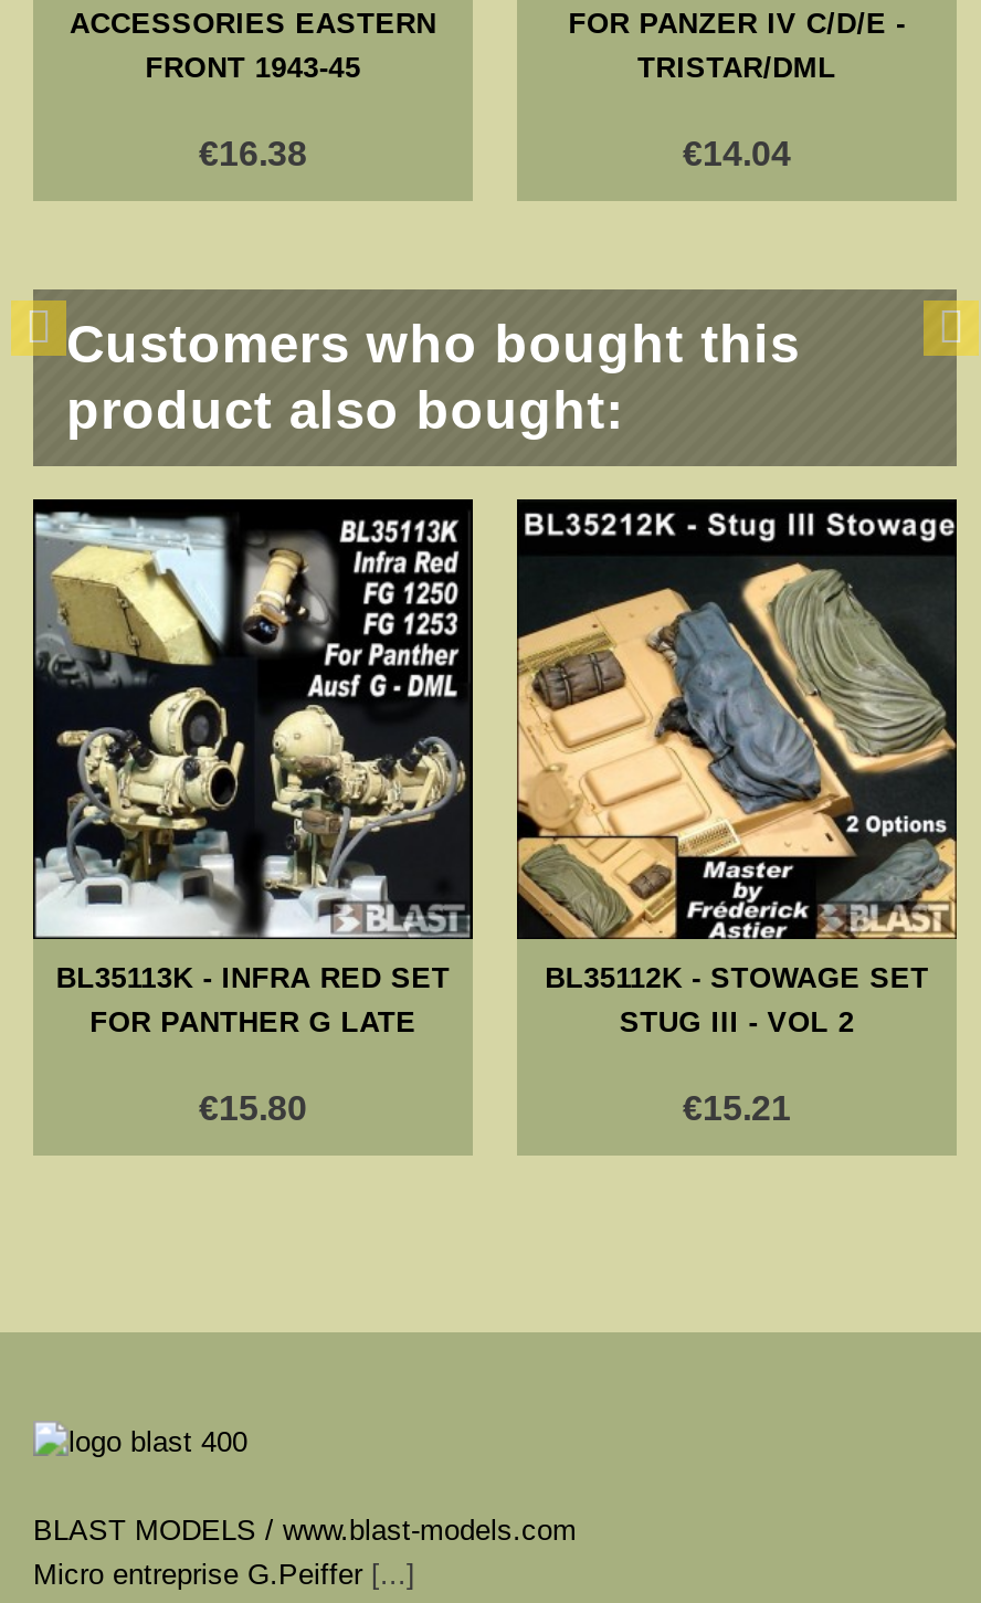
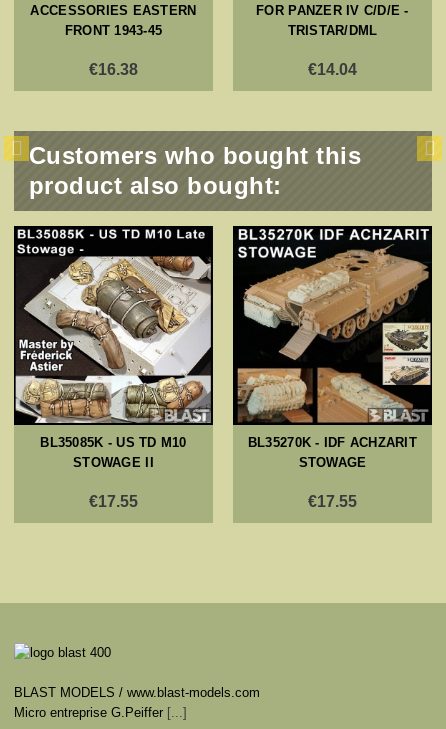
- [image]
- BL35113K - INFRA RED SET
- FOR PANTHER G LATE
+ [image]
+ BL35085K - US TD M10
+ STOWAGE II

- [image]
- BL35112K - STOWAGE SET
- STUG III - VOL 2
+ [image]
+ BL35270K - IDF ACHZARIT
+ STOWAGE

- €15.80
+ €17.55

- €15.21
+ €17.55
